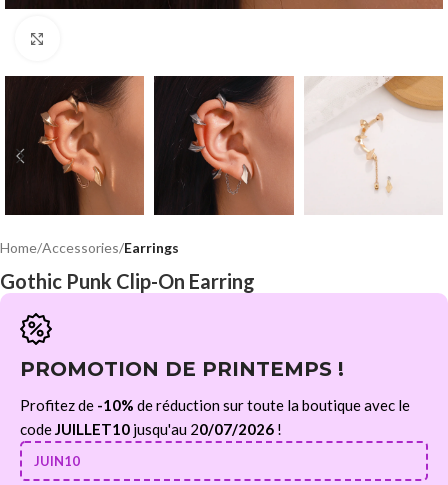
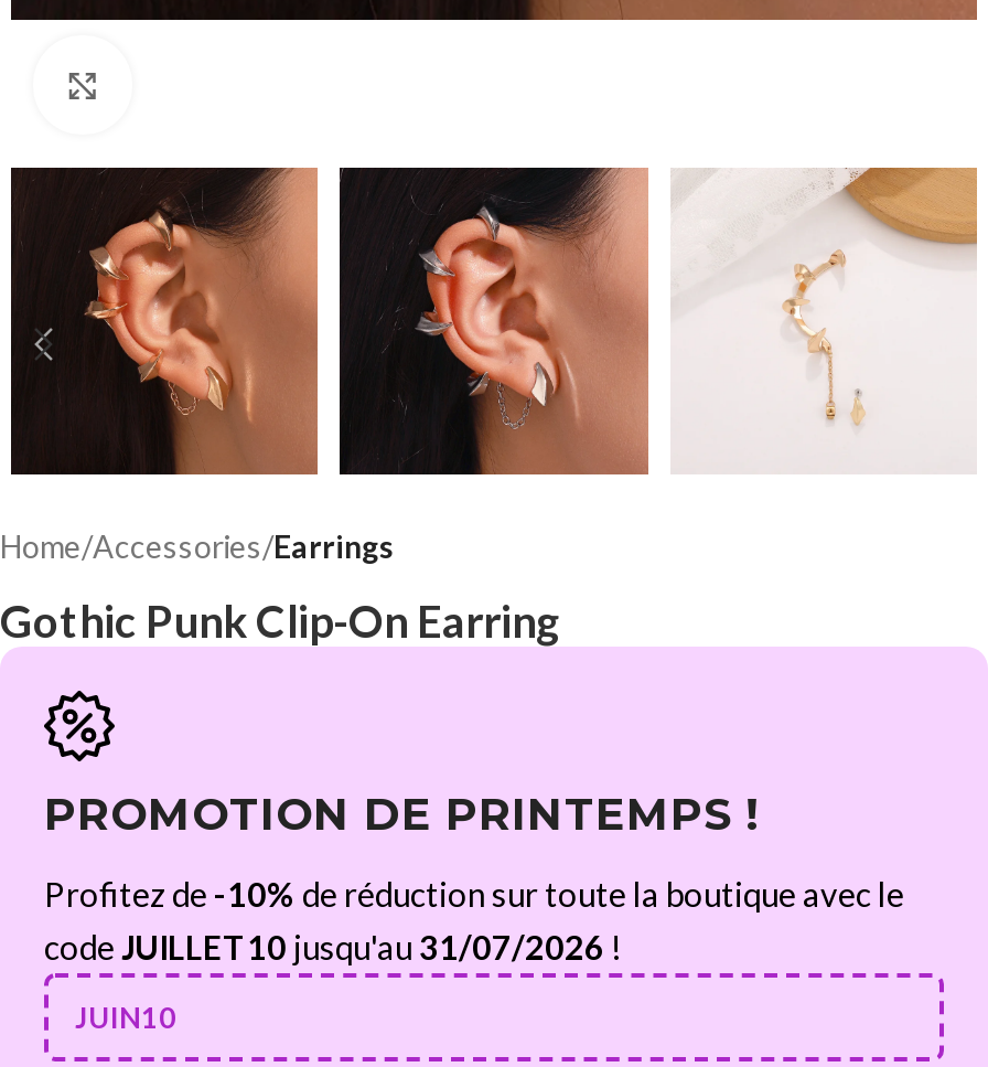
- code JUILLET10 jusqu'au 2 0/07/2026!
+ code JUILLET10 jusqu'au 31/07/2026!
